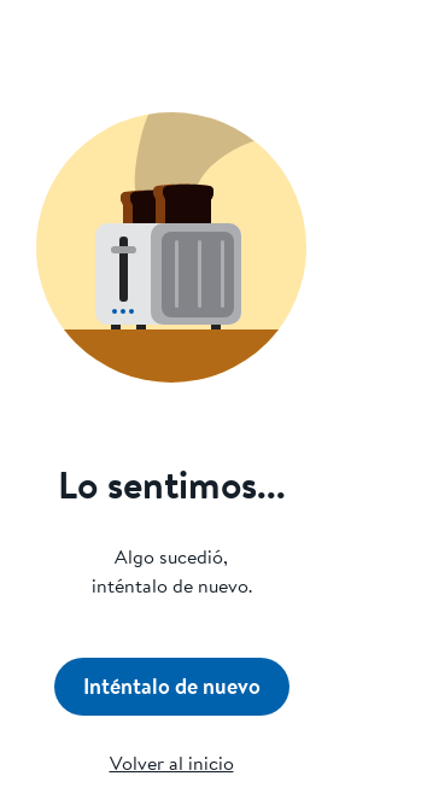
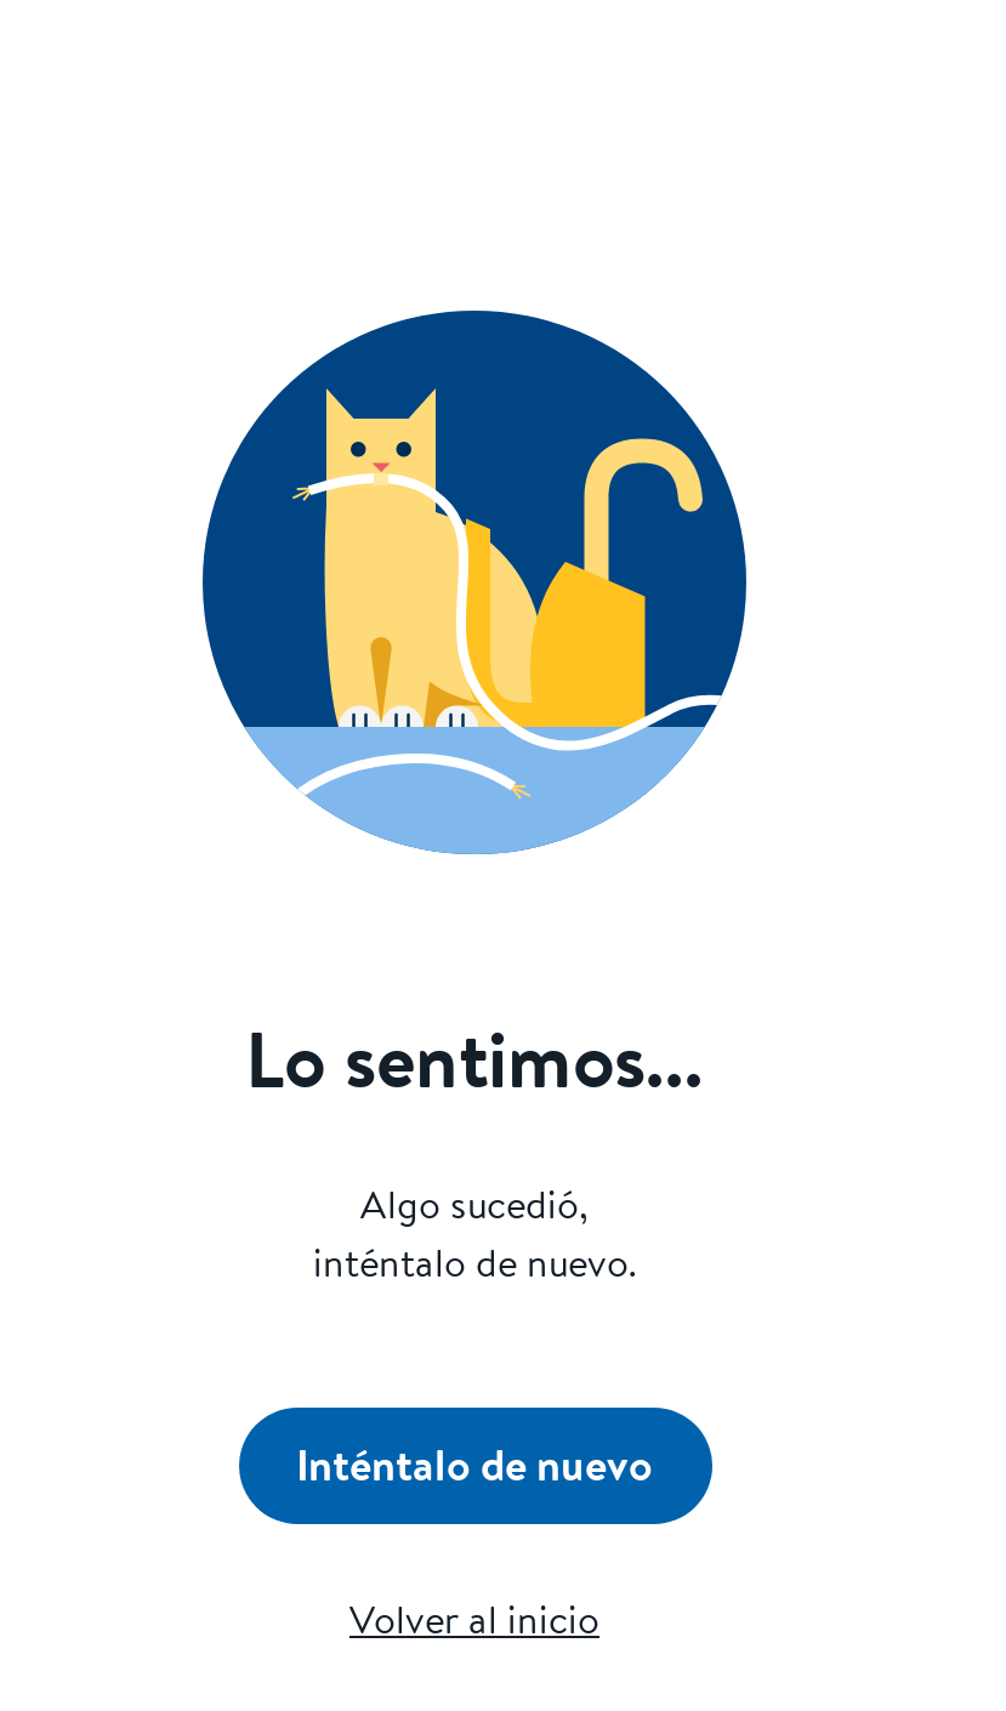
- [image]
+ [image]
